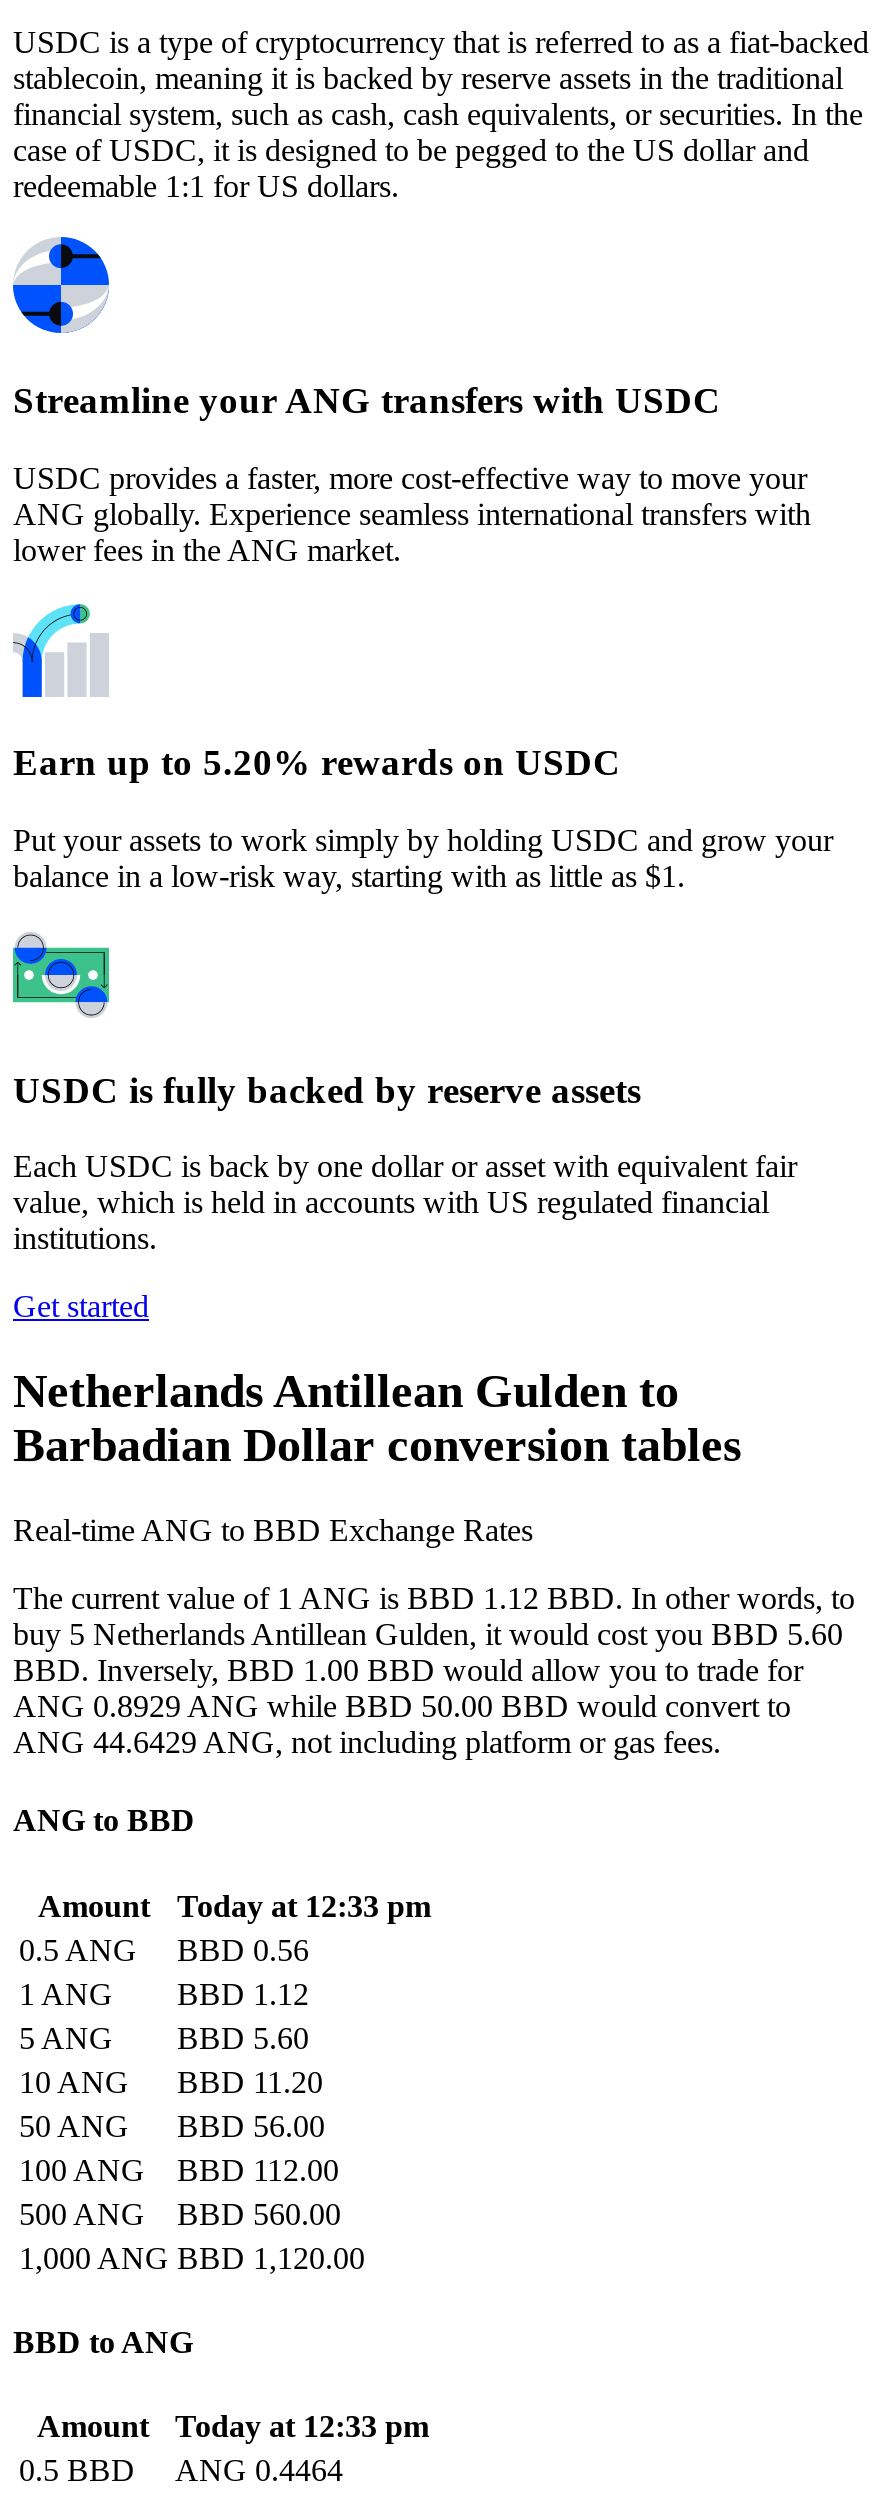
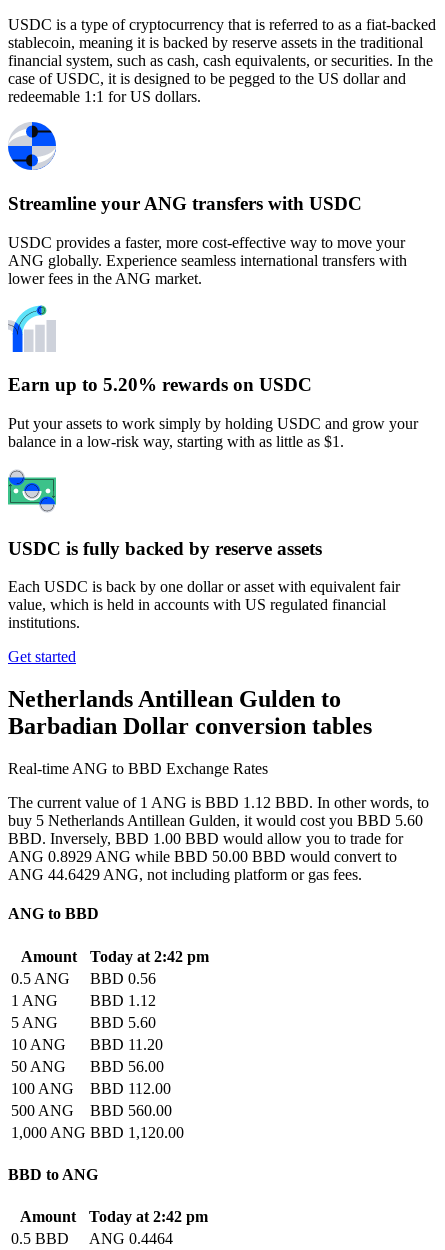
- Amount Today at 12:33 pm
+ Amount Today at 2:42 pm

- Amount Today at 12:33 pm
+ Amount Today at 2:42 pm
